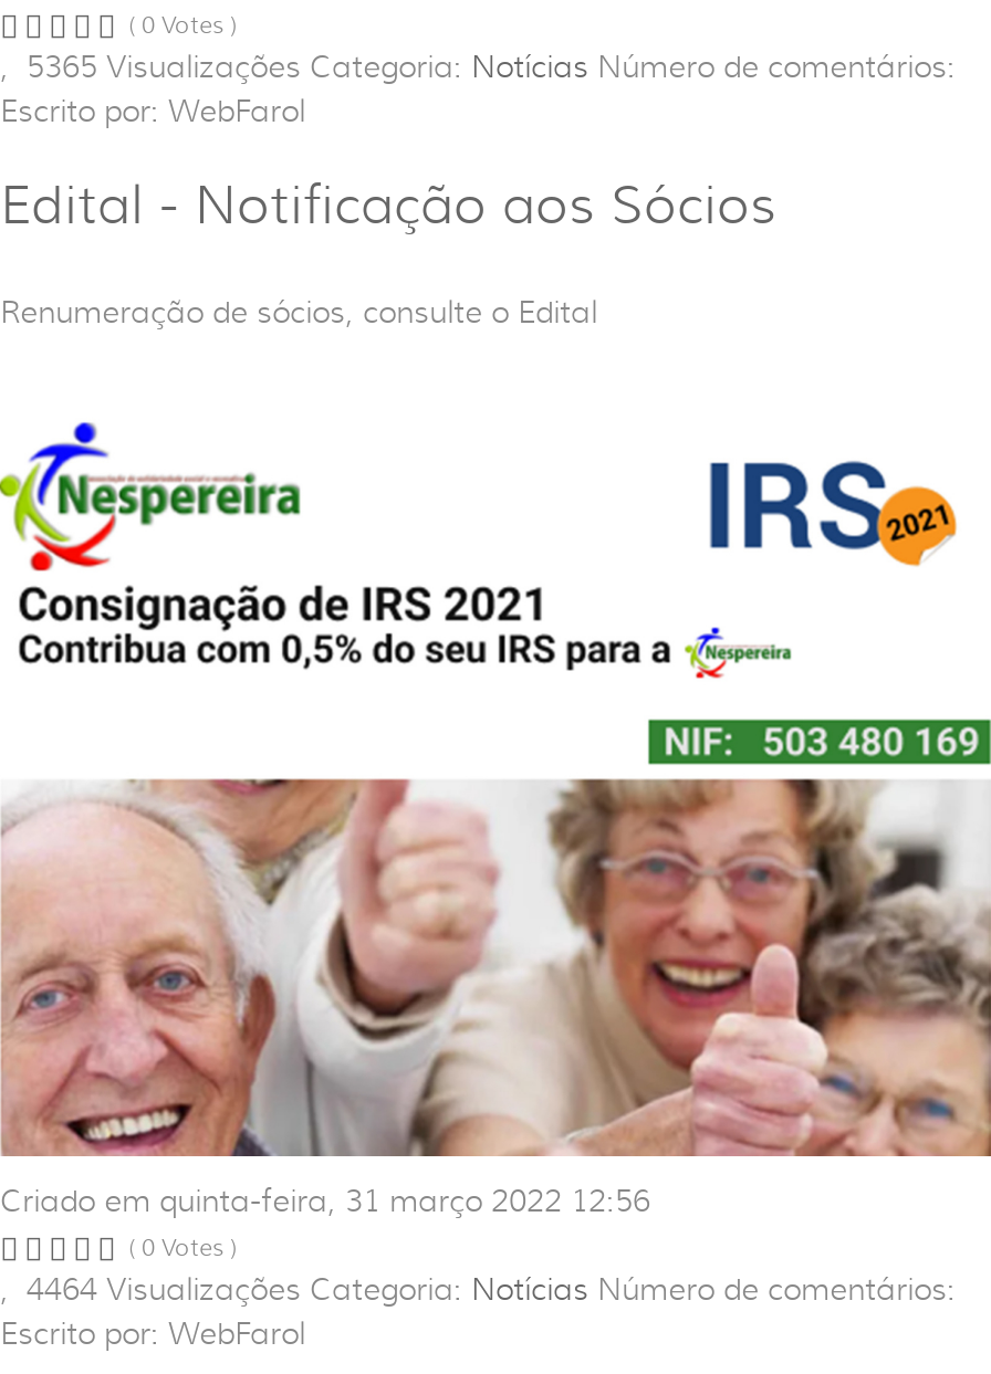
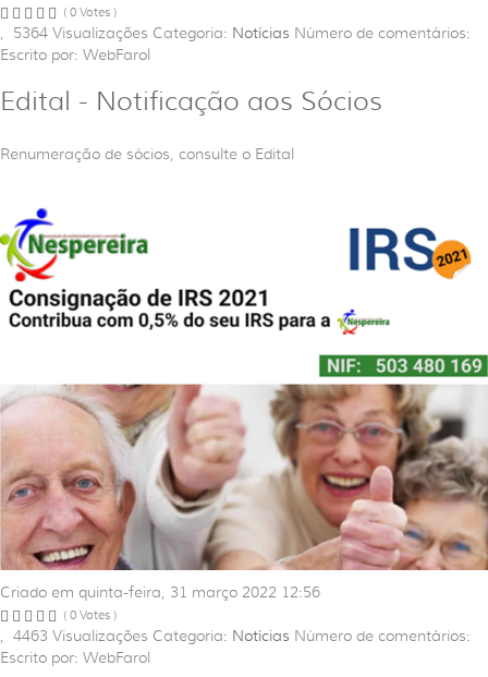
- , 5365 Visualizações Categoria: Notícias Número de comentários:
+ , 5364 Visualizações Categoria: Notícias Número de comentários:

- , 4464 Visualizações Categoria: Notícias Número de comentários:
+ , 4463 Visualizações Categoria: Notícias Número de comentários:
